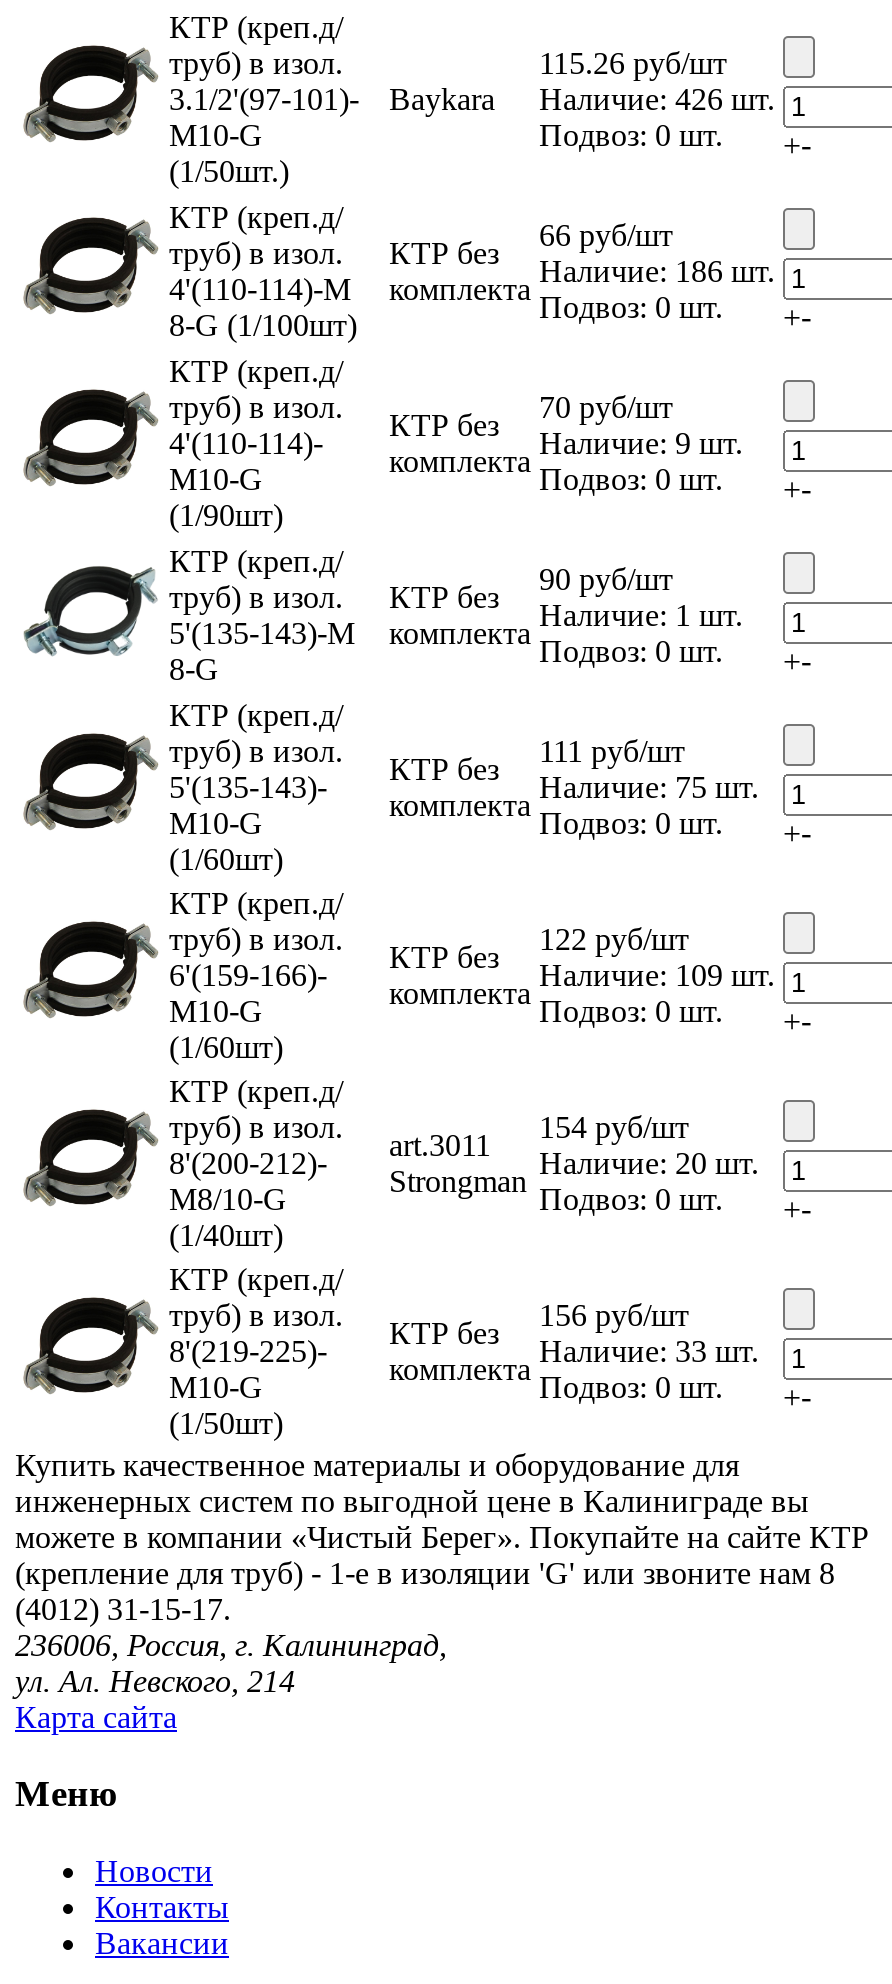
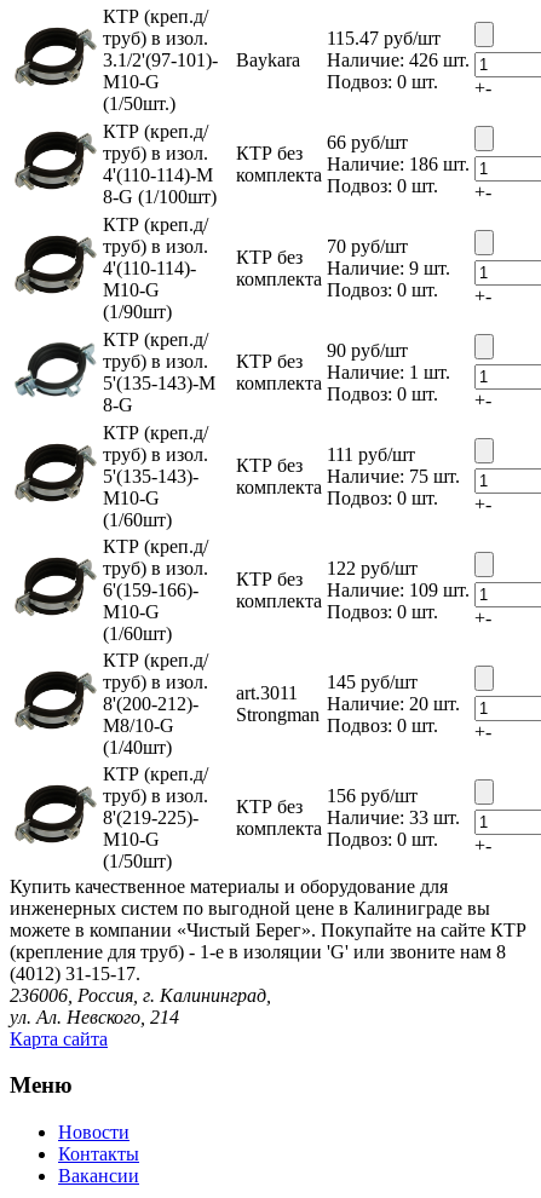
- 115.26 руб/шт
+ 115.47 руб/шт

- 154 руб/шт
+ 145 руб/шт
